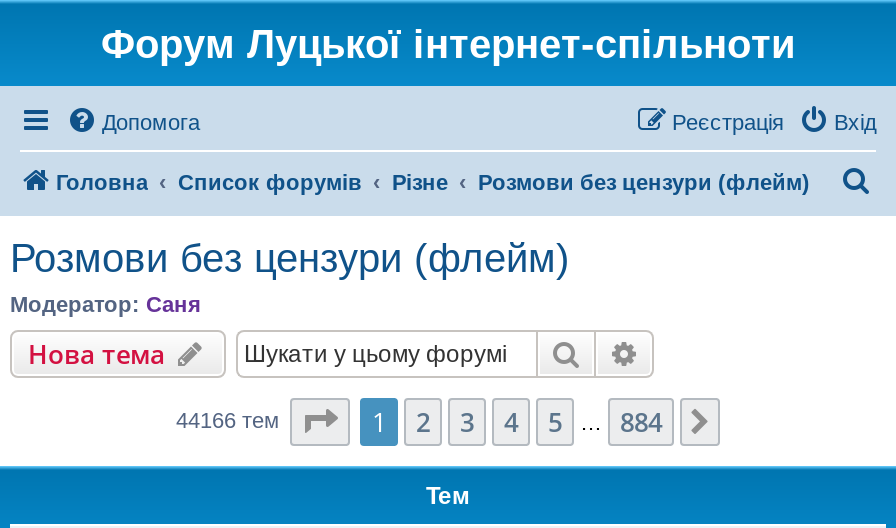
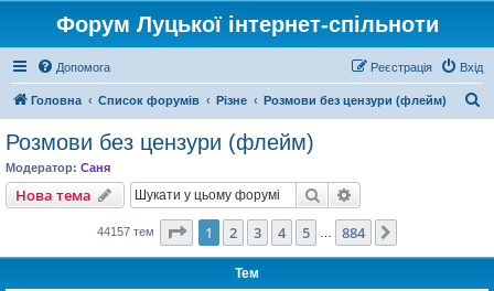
- 44166 тем
+ 44157 тем
